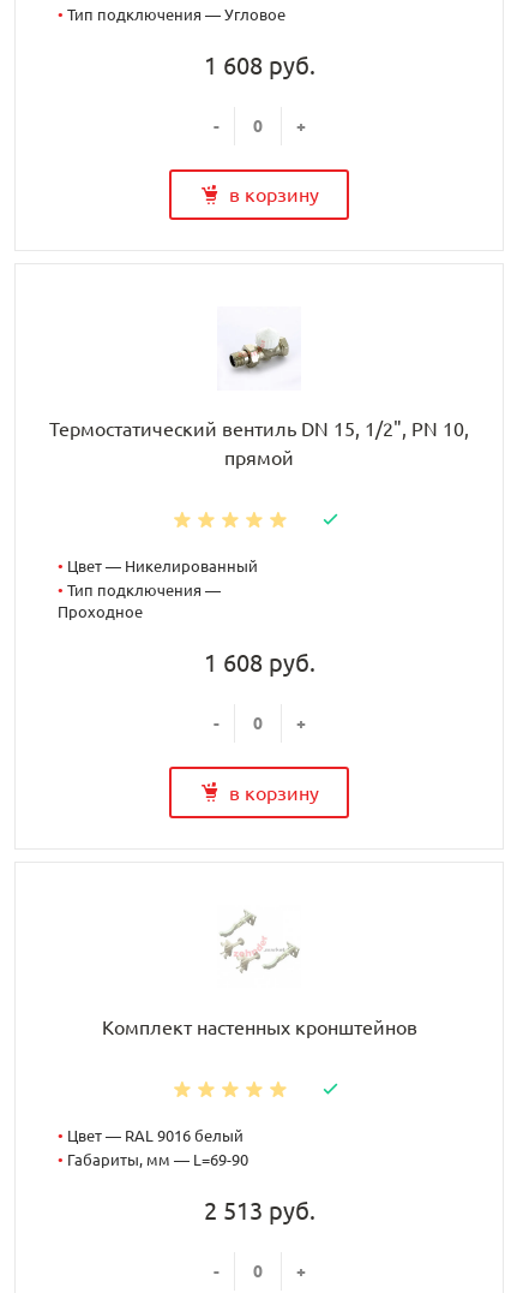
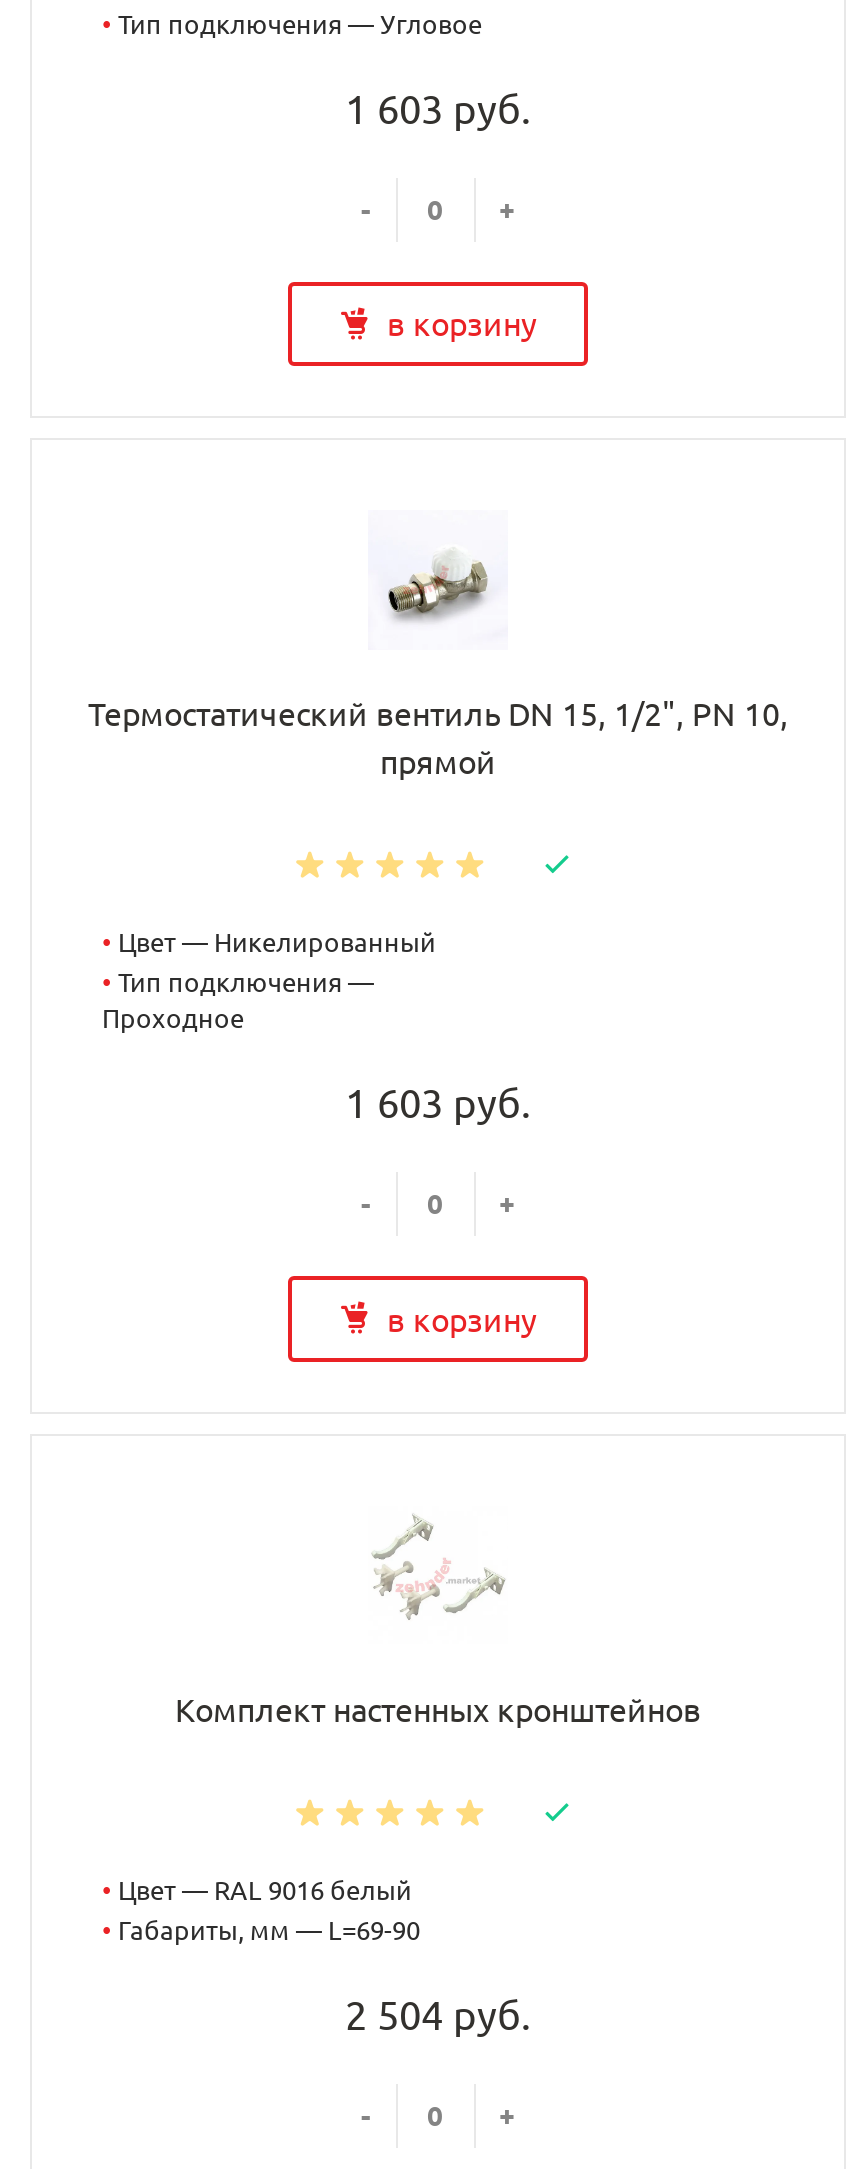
- 1 608 руб.
+ 1 603 руб.

- 1 608 руб.
+ 1 603 руб.

- 2 513 руб.
+ 2 504 руб.
